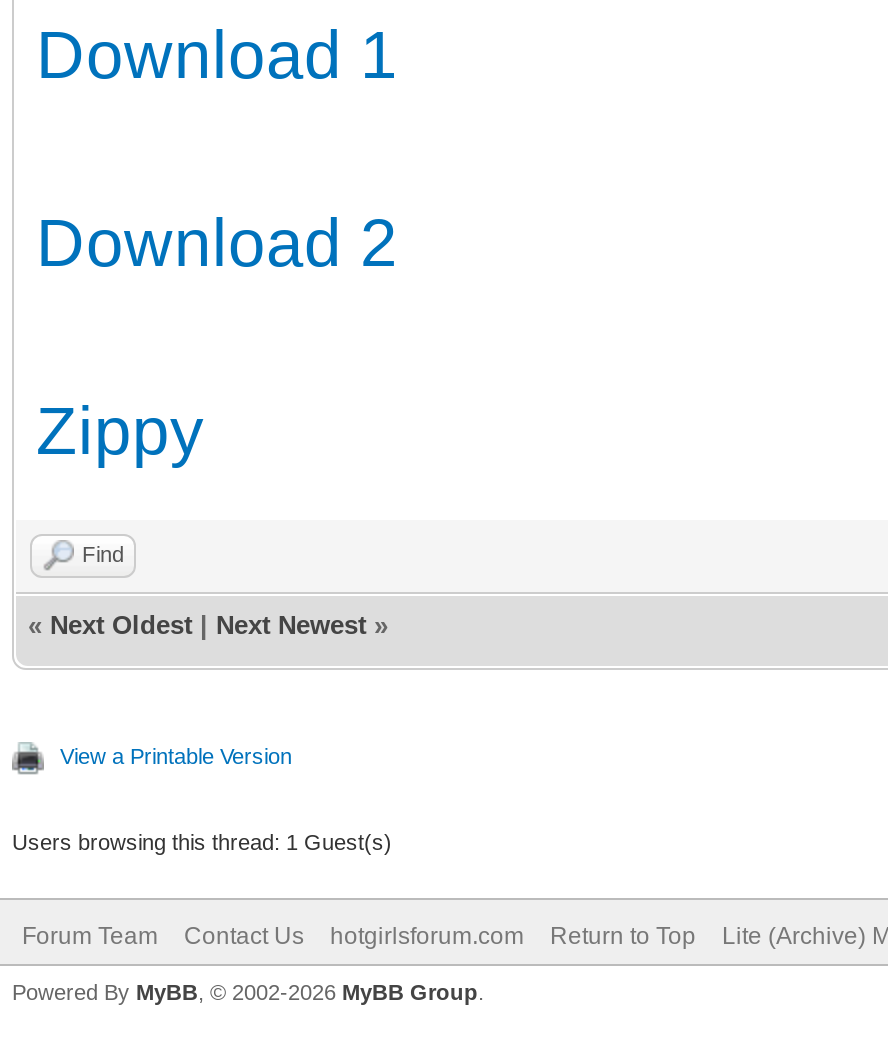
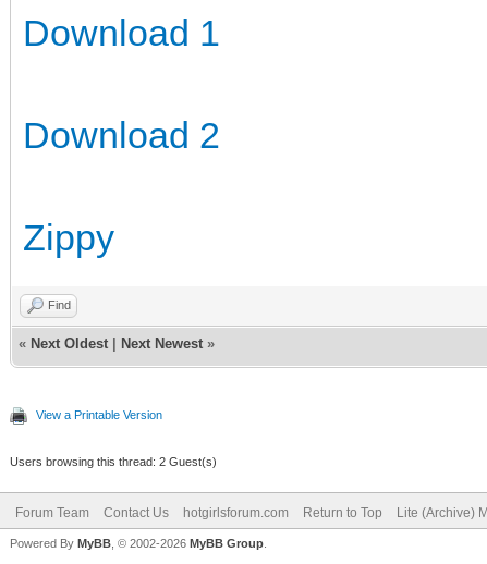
- Users browsing this thread: 1 Guest(s)
+ Users browsing this thread: 2 Guest(s)
